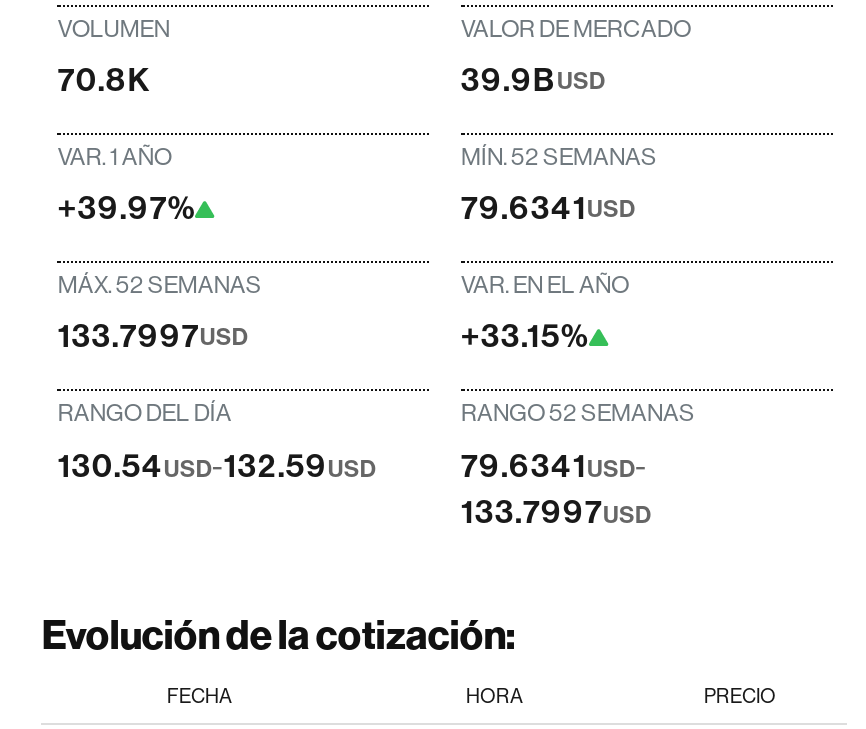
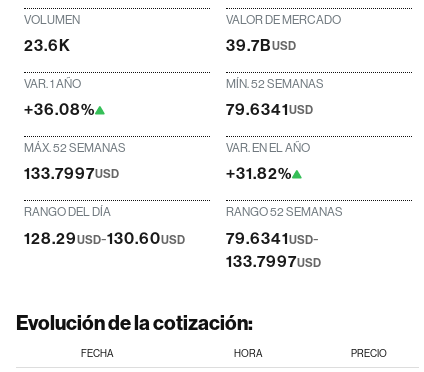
- 70.8K
+ 23.6K

- 39.9BUSD
+ 39.7BUSD

- +39.97%
+ +36.08%

- +33.15%
+ +31.82%

- 130.54USD-132.59USD
+ 128.29USD-130.60USD
